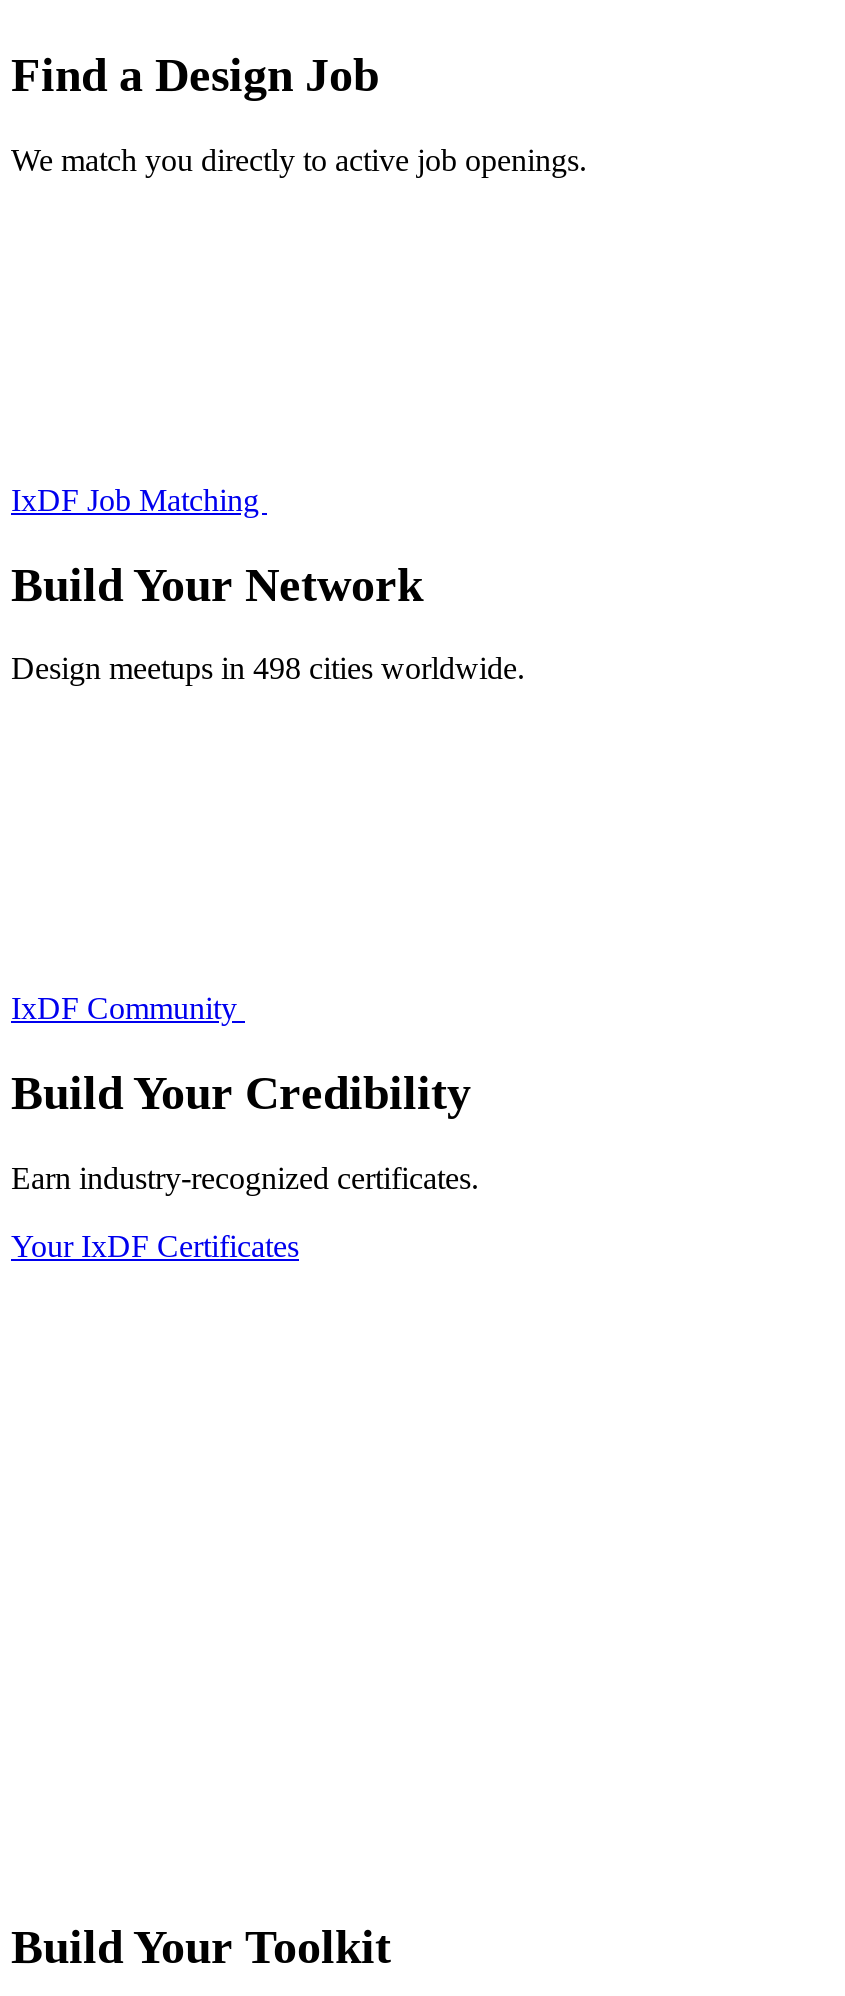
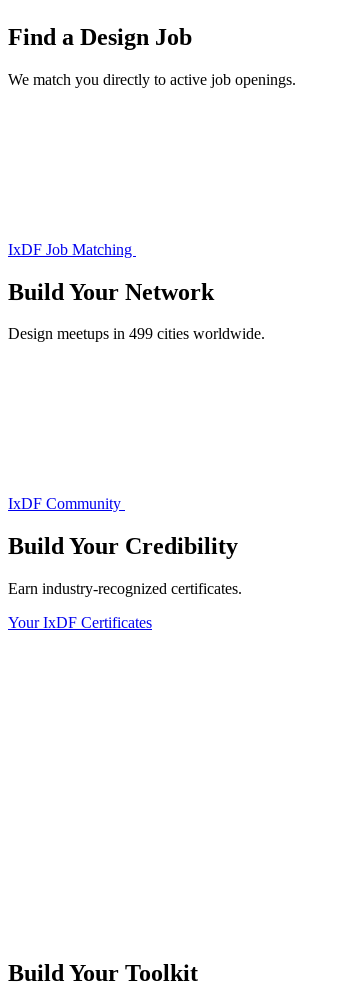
- Design meetups in 498 cities worldwide.
+ Design meetups in 499 cities worldwide.
